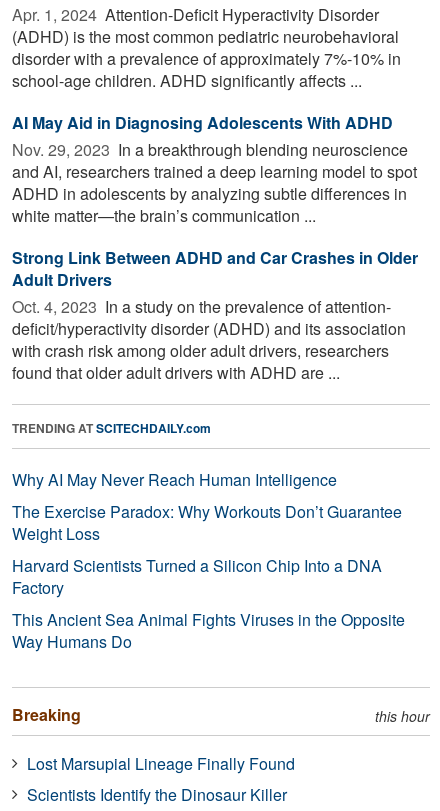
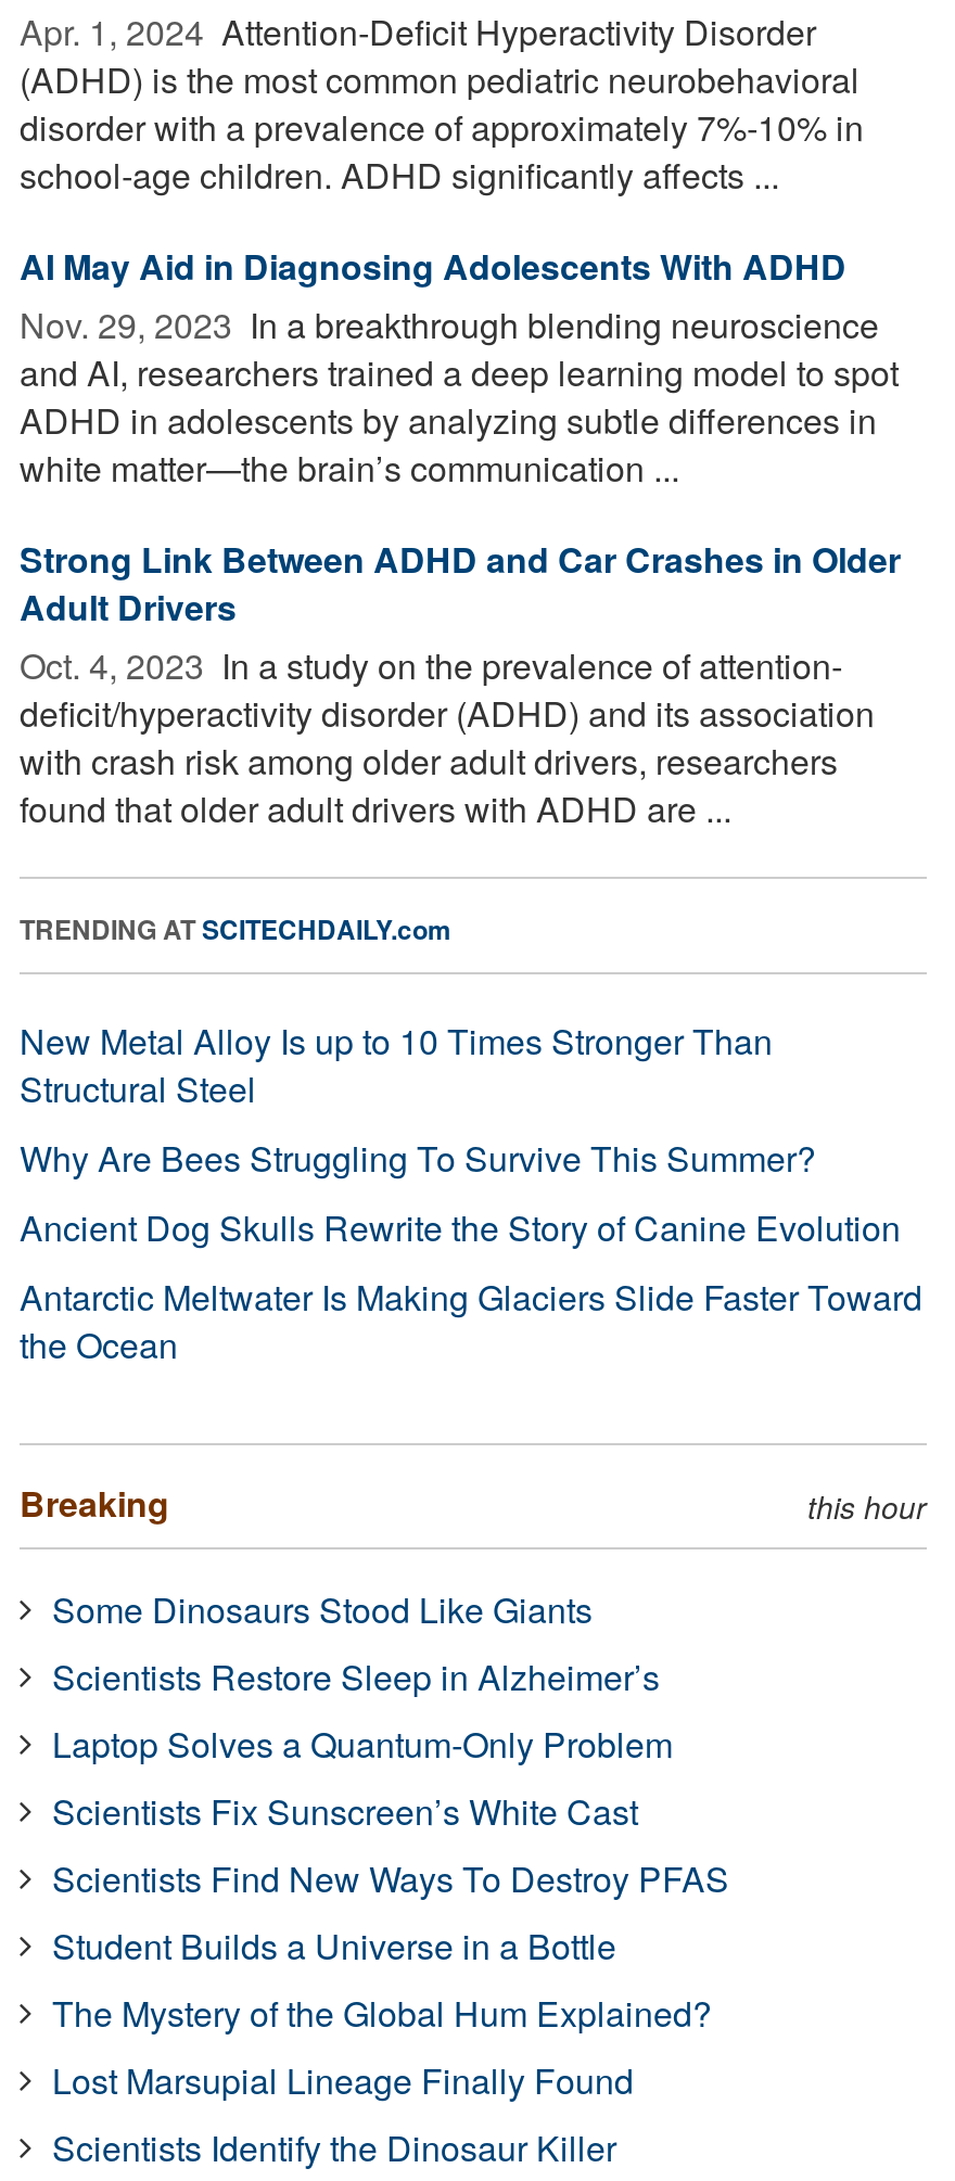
- Why AI May Never Reach Human Intelligence
- The Exercise Paradox: Why Workouts Don’t Guarantee
- Weight Loss
- Harvard Scientists Turned a Silicon Chip Into a DNA
- Factory
- This Ancient Sea Animal Fights Viruses in the Opposite
- Way Humans Do
+ New Metal Alloy Is up to 10 Times Stronger Than
+ Structural Steel
+ Why Are Bees Struggling To Survive This Summer?
+ Ancient Dog Skulls Rewrite the Story of Canine Evolution
+ Antarctic Meltwater Is Making Glaciers Slide Faster Toward
+ the Ocean

moved up: Breaking | this hour

+ Some Dinosaurs Stood Like Giants
+ Scientists Restore Sleep in Alzheimer’s
+ Laptop Solves a Quantum-Only Problem
+ Scientists Fix Sunscreen’s White Cast
+ Scientists Find New Ways To Destroy PFAS
+ Student Builds a Universe in a Bottle
+ The Mystery of the Global Hum Explained?
